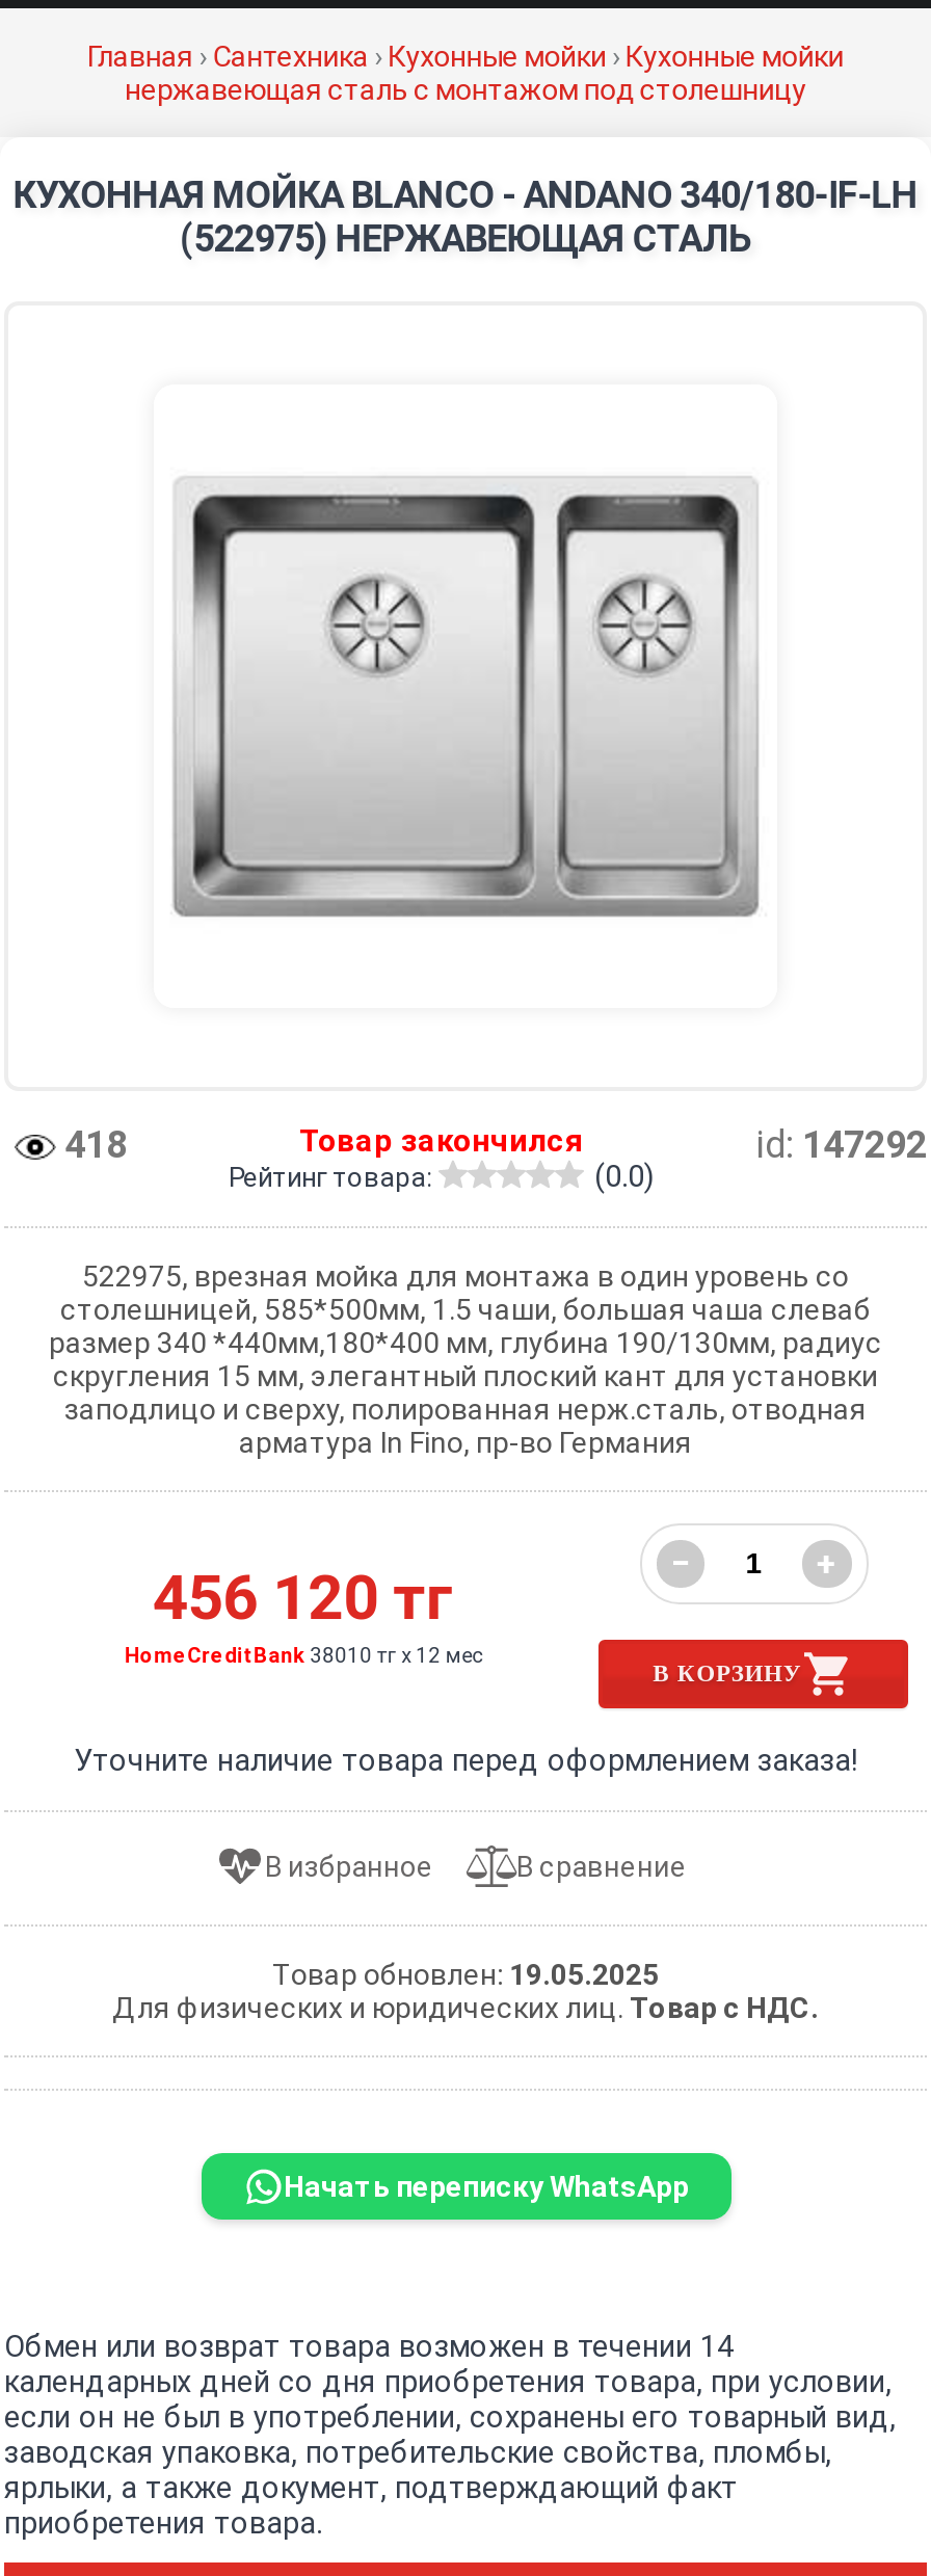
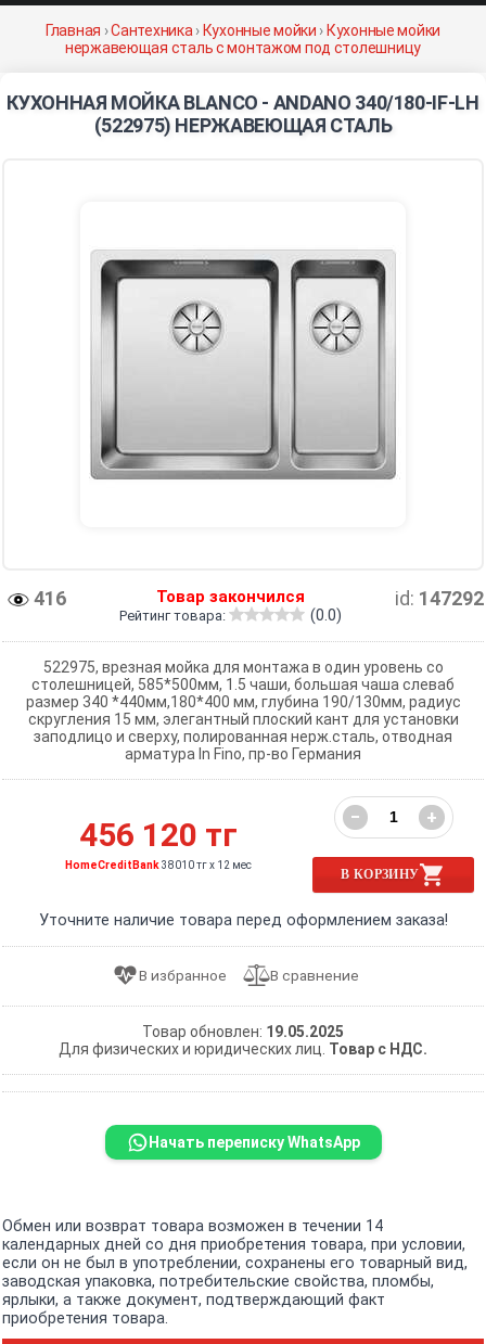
- 418
+ 416
